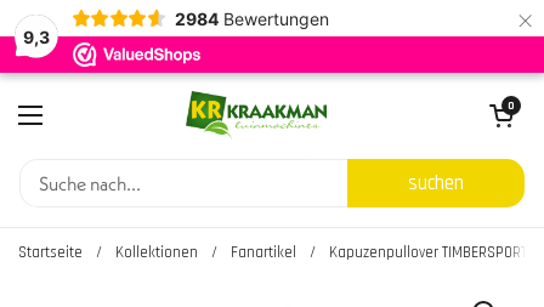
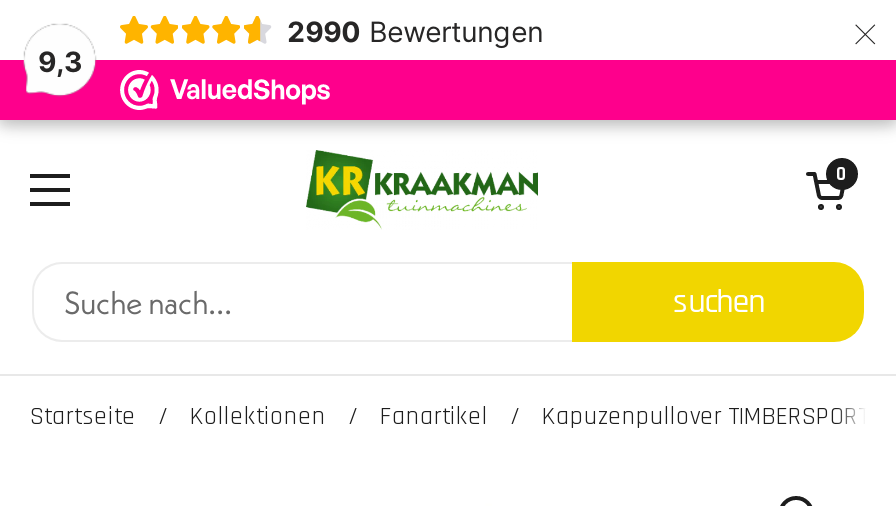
- 2984 Bewertungen
+ 2990 Bewertungen
